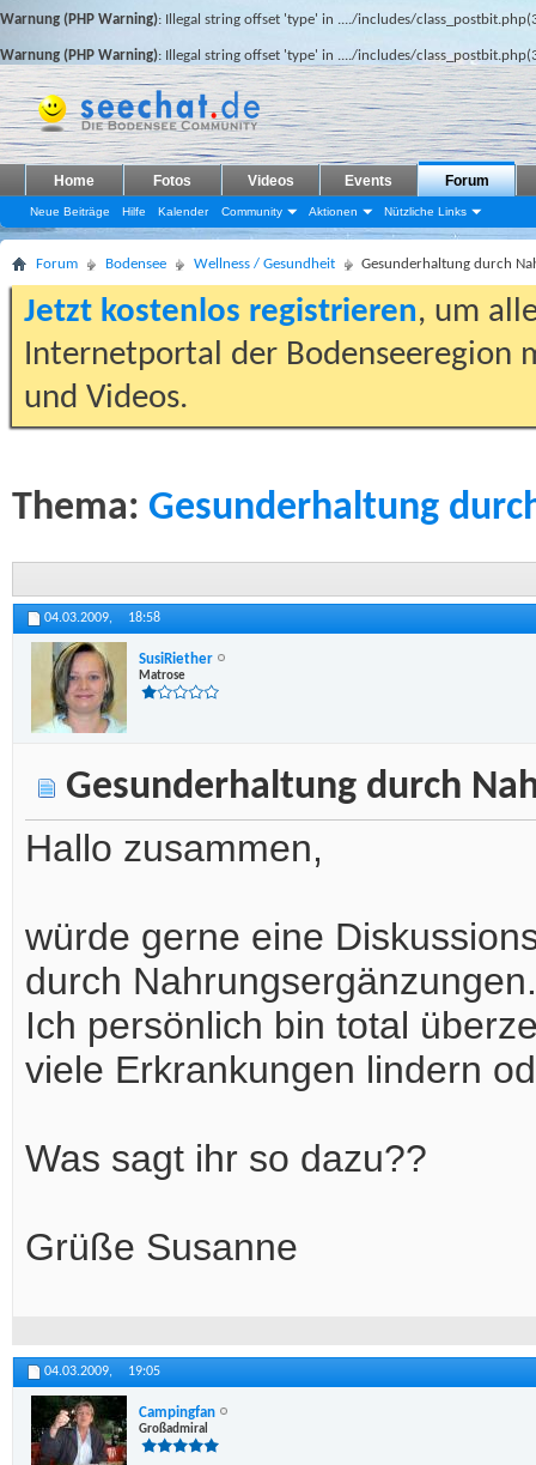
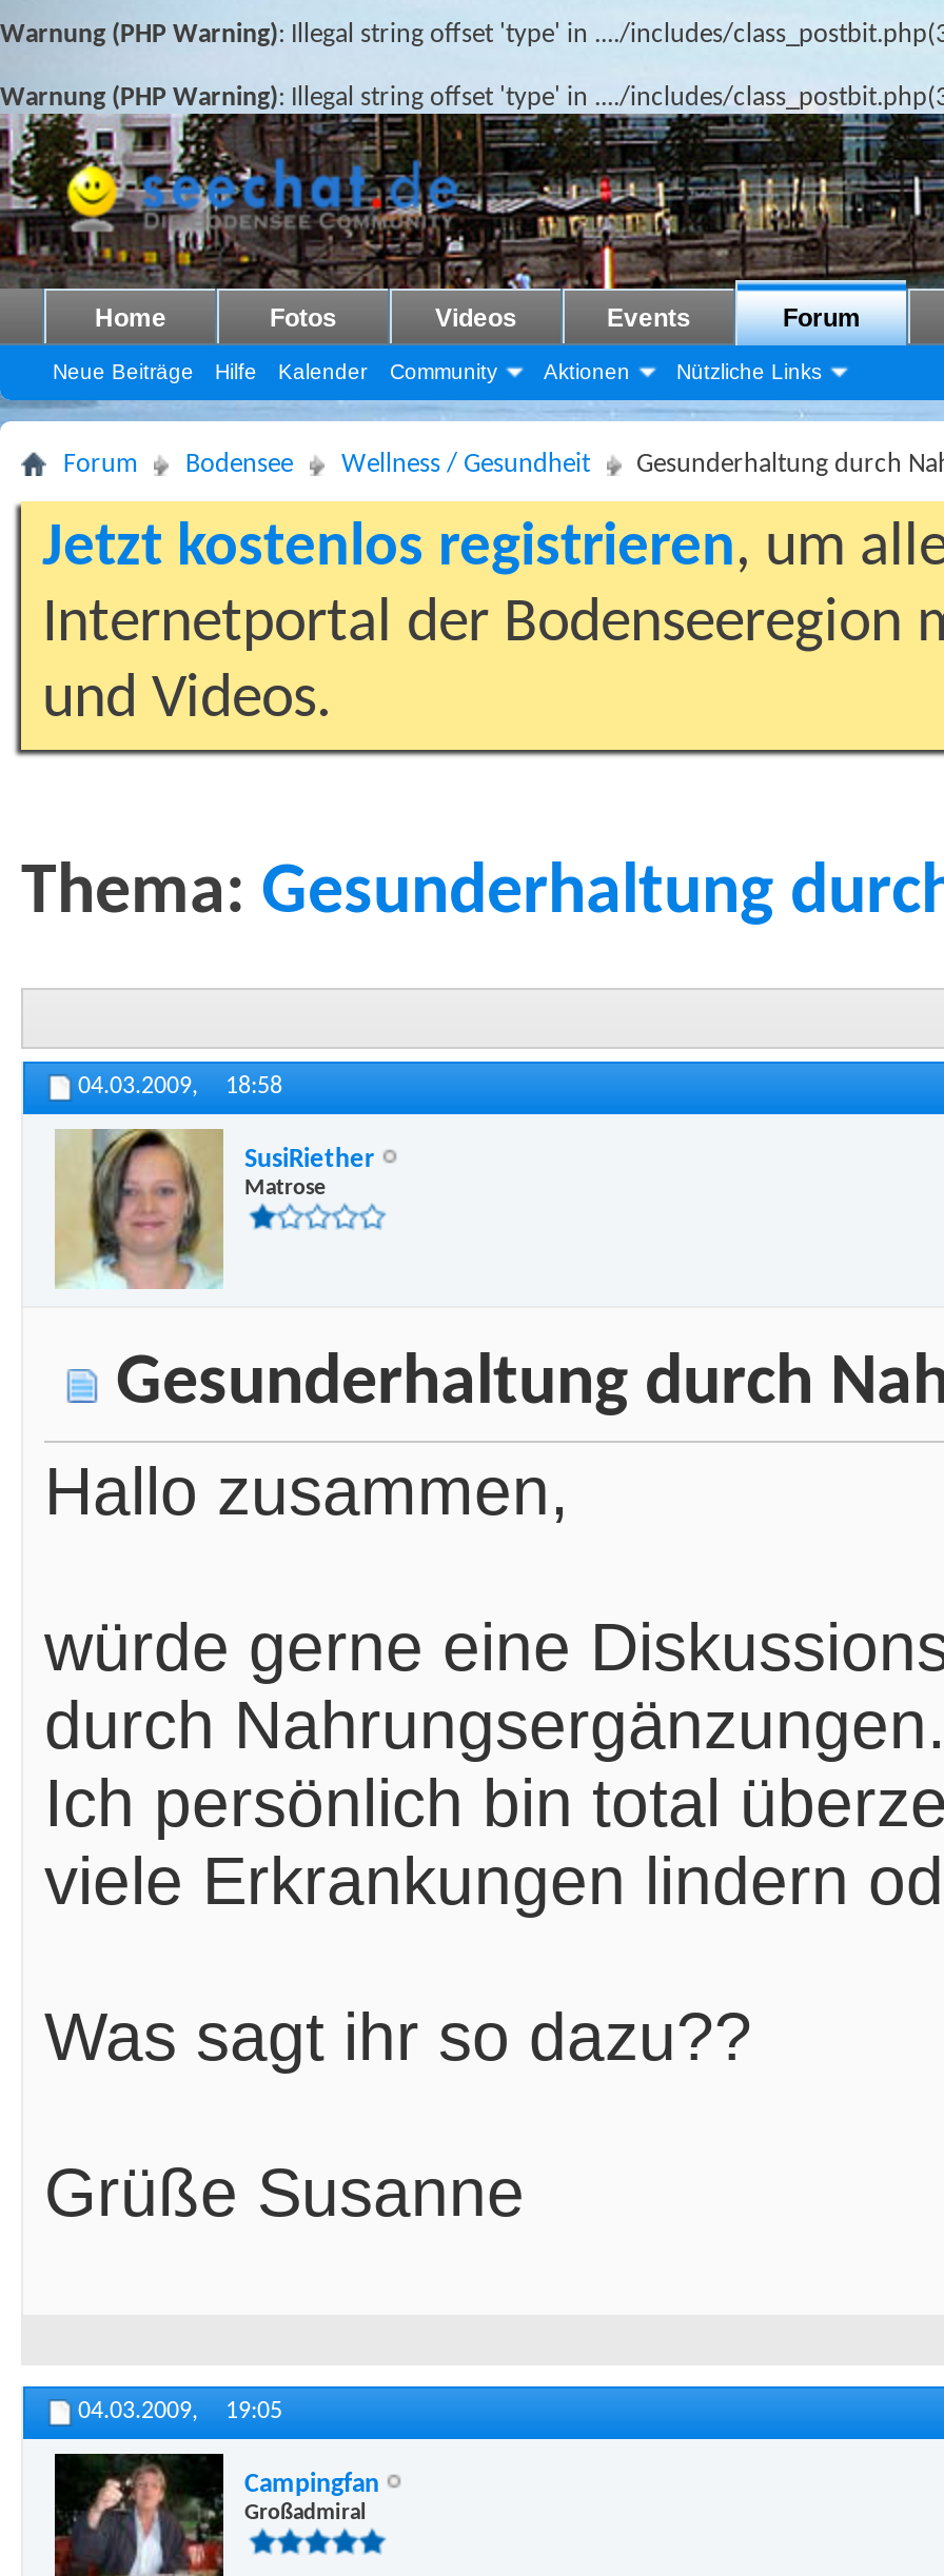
- [image]
+ [image]
